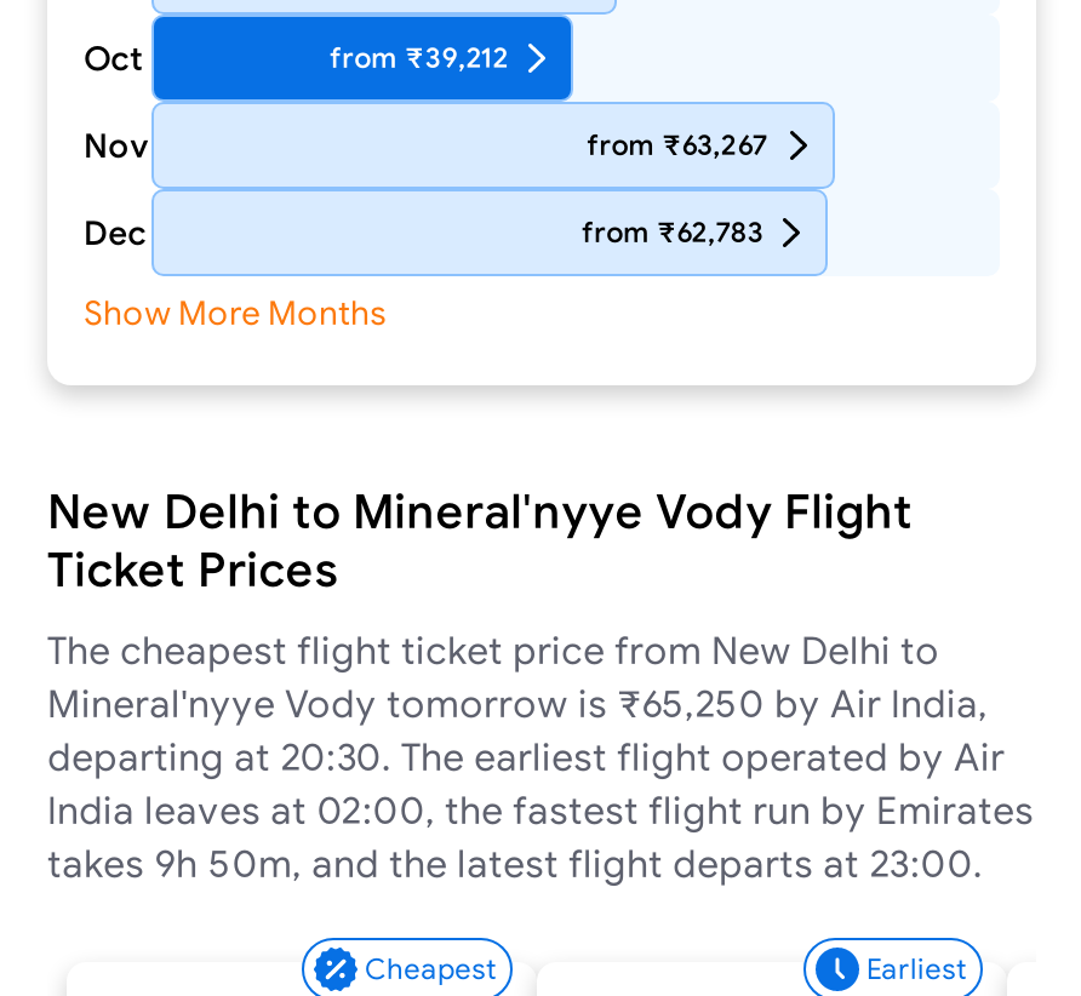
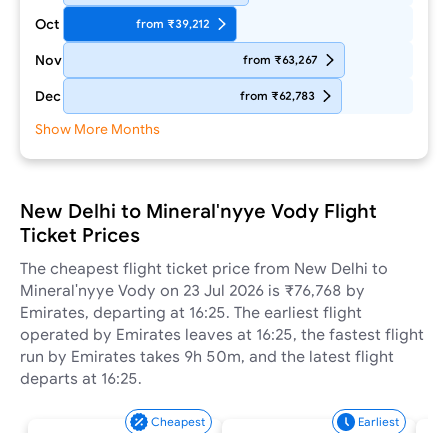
- Mineral'nyye Vody tomorrow is ₹65,250 by Air India,
- departing at 20:30. The earliest flight operated by Air
- India leaves at 02:00, the fastest flight run by Emirates
- takes 9h 50m, and the latest flight departs at 23:00.
+ Mineral'nyye Vody on 23 Jul 2026 is ₹76,768 by
+ Emirates, departing at 16:25. The earliest flight
+ operated by Emirates leaves at 16:25, the fastest flight
+ run by Emirates takes 9h 50m, and the latest flight
+ departs at 16:25.
